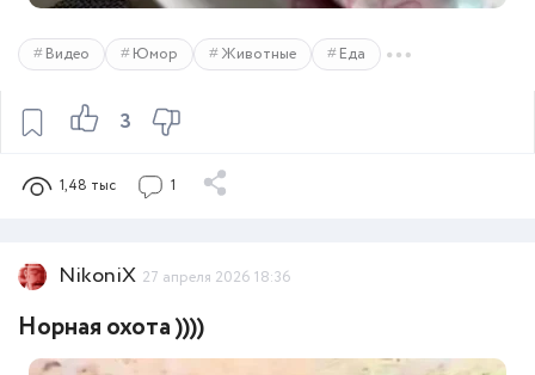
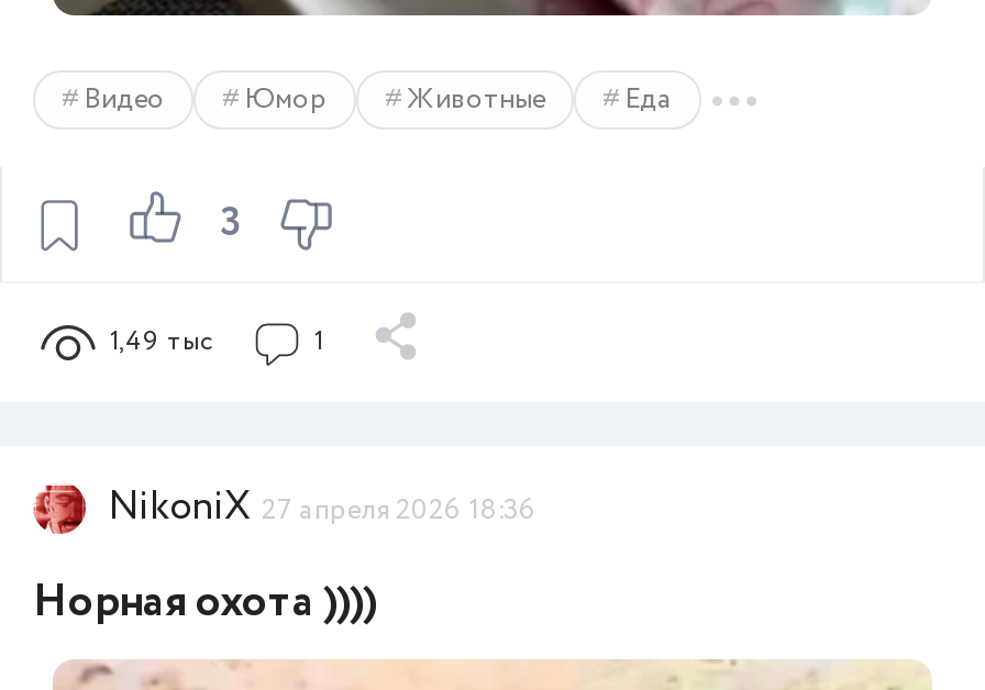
- 1,48 тыс
+ 1,49 тыс
